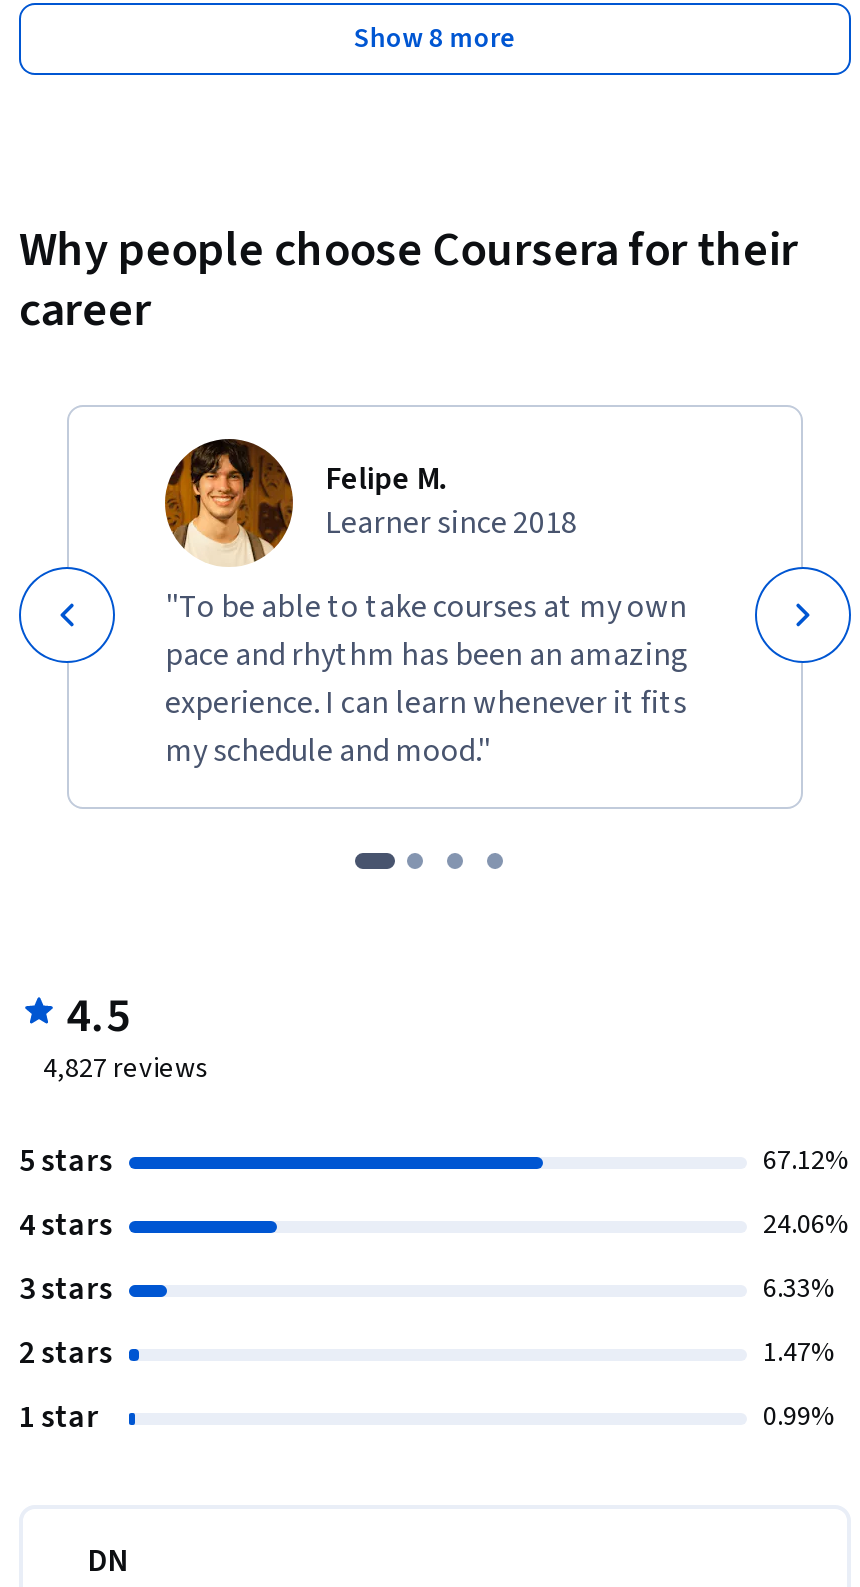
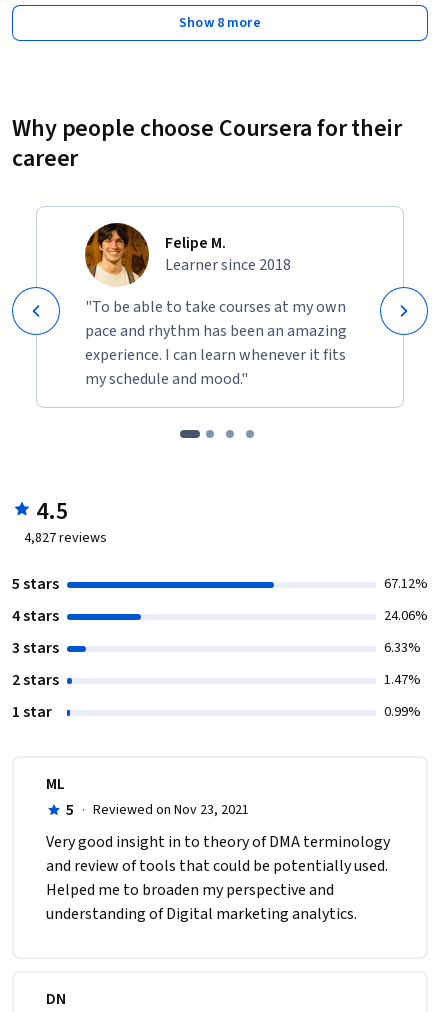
+ ML
+ 5 · Reviewed on Nov 23, 2021
+ Very good insight in to theory of DMA terminology
+ and review of tools that could be potentially used.
+ Helped me to broaden my perspective and
+ understanding of Digital marketing analytics.
